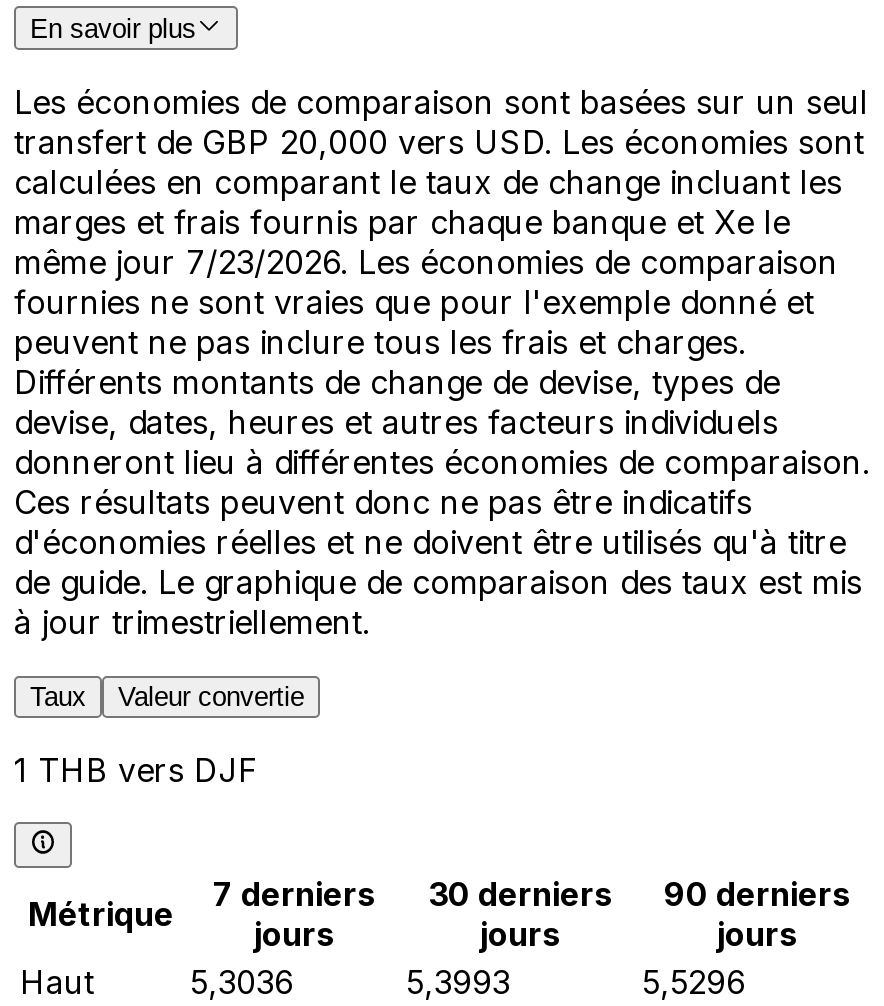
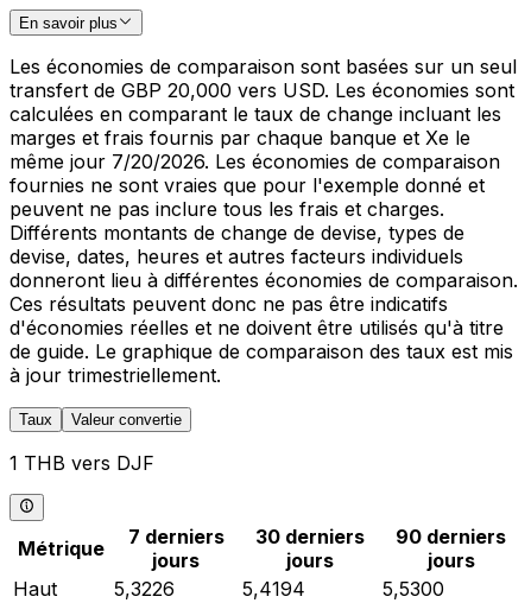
- même jour 7/23/2026. Les économies de comparaison
+ même jour 7/20/2026. Les économies de comparaison

- 5,3036
+ 5,3226

- 5,3993
+ 5,4194

- 5,5296
+ 5,5300
